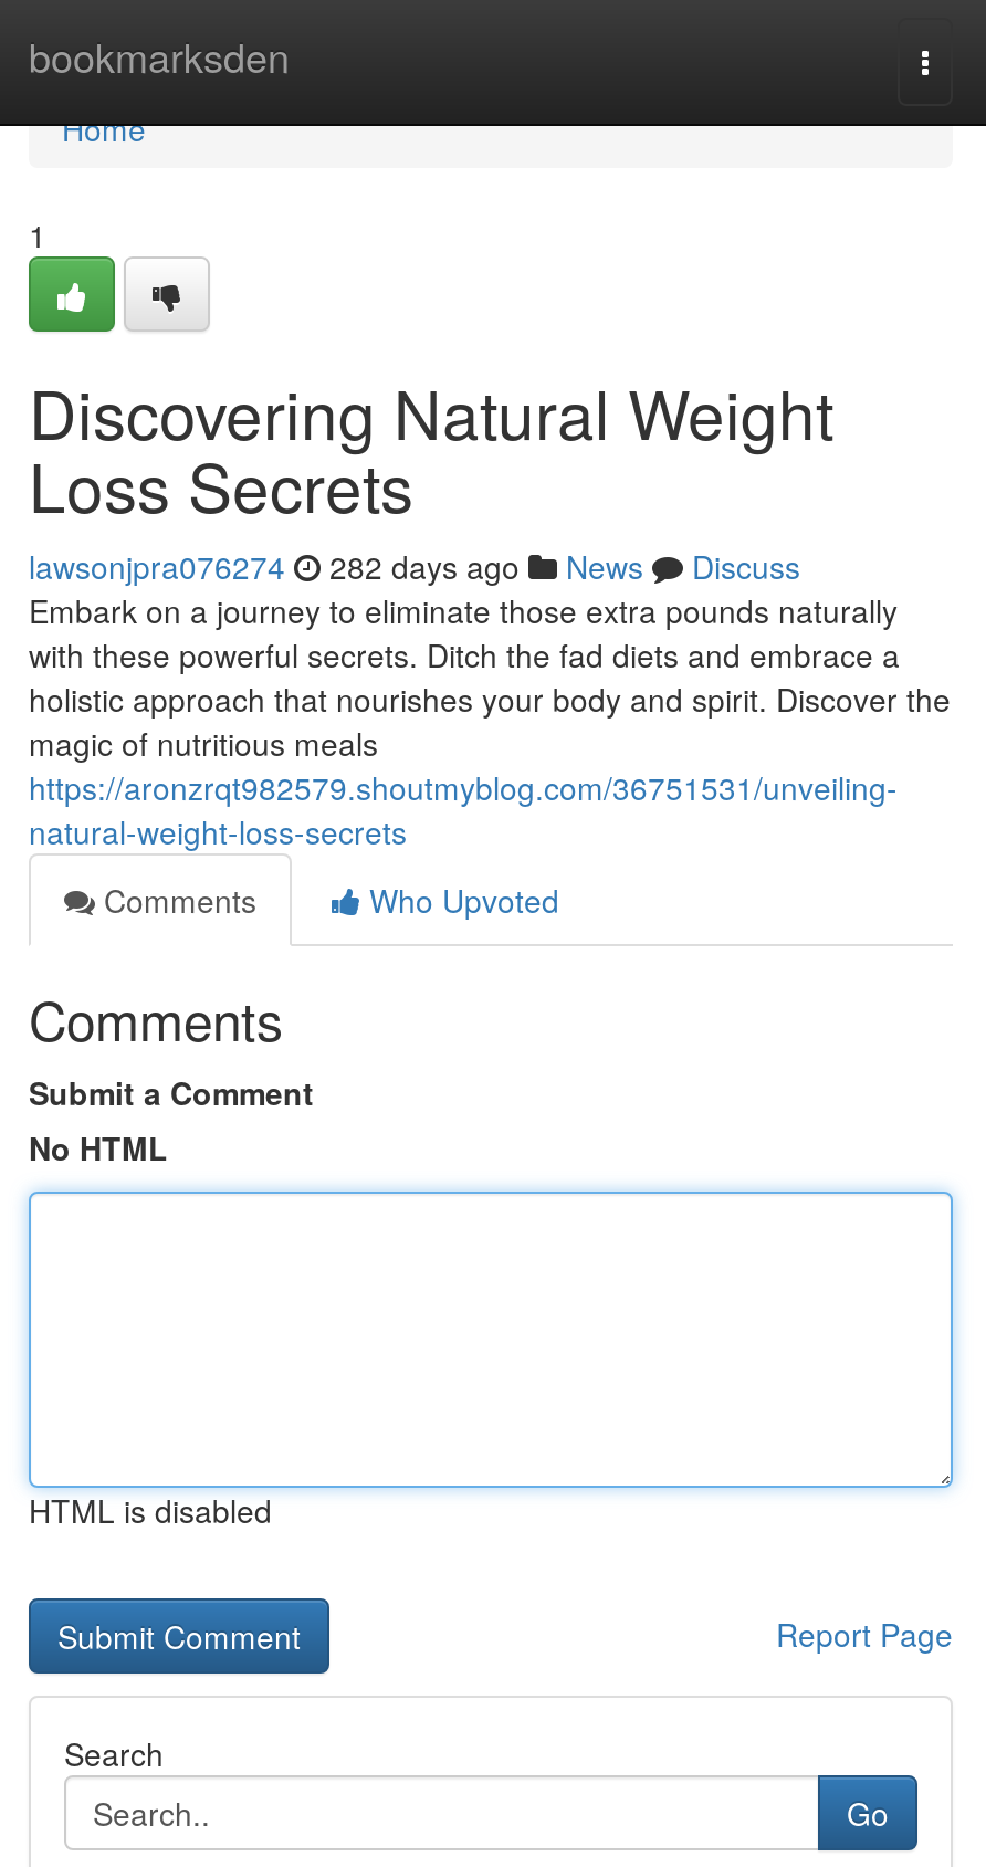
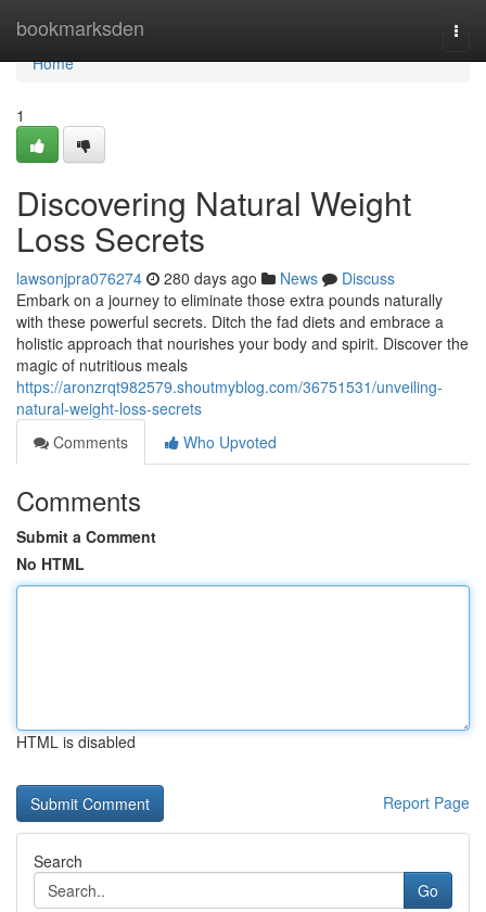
- lawsonjpra076274 282 days ago News Discuss
+ lawsonjpra076274 280 days ago News Discuss
